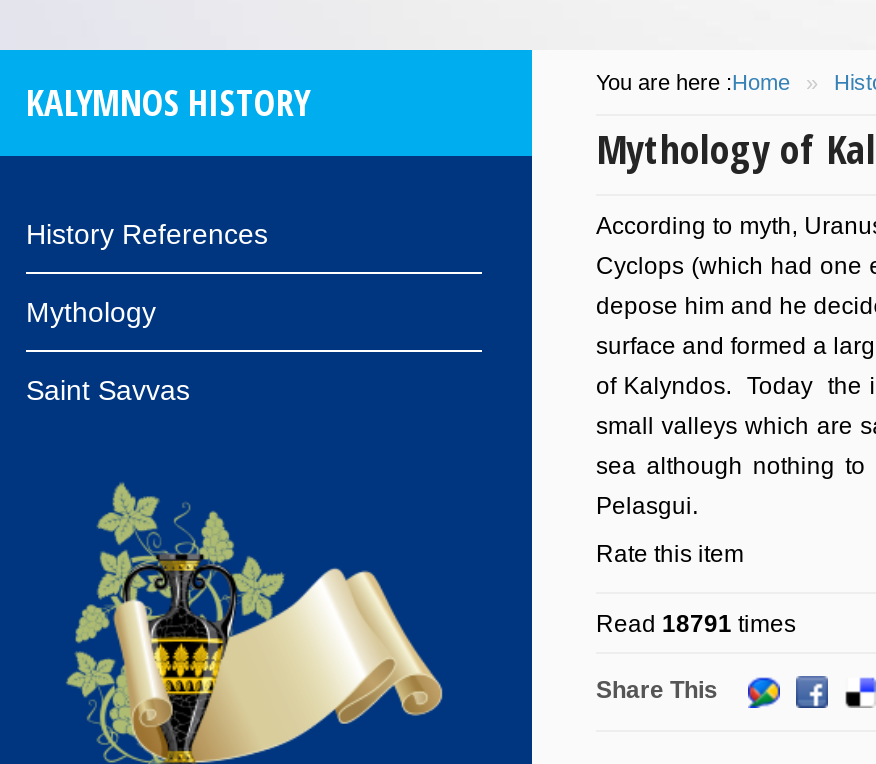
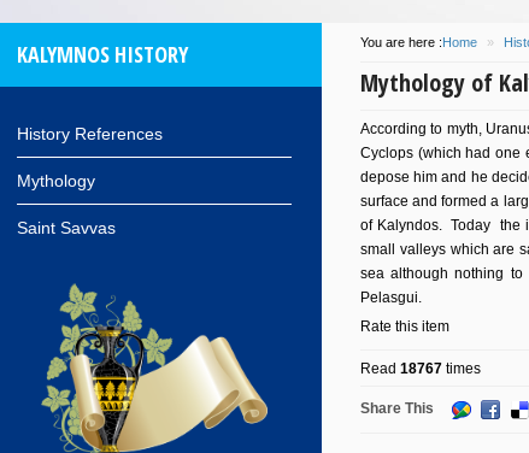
- Read 18791 times
+ Read 18767 times
